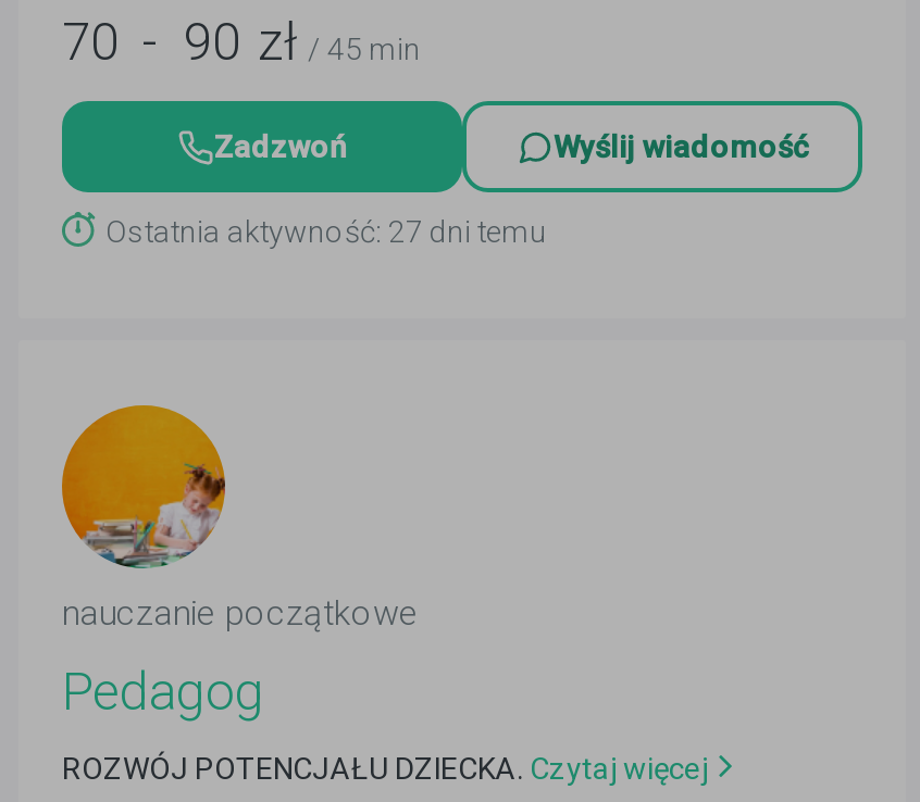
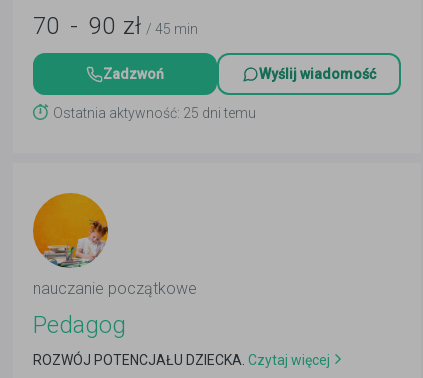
- Ostatnia aktywność: 27 dni temu
+ Ostatnia aktywność: 25 dni temu
